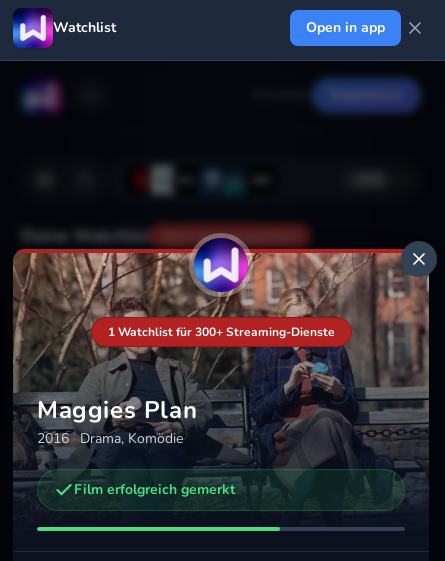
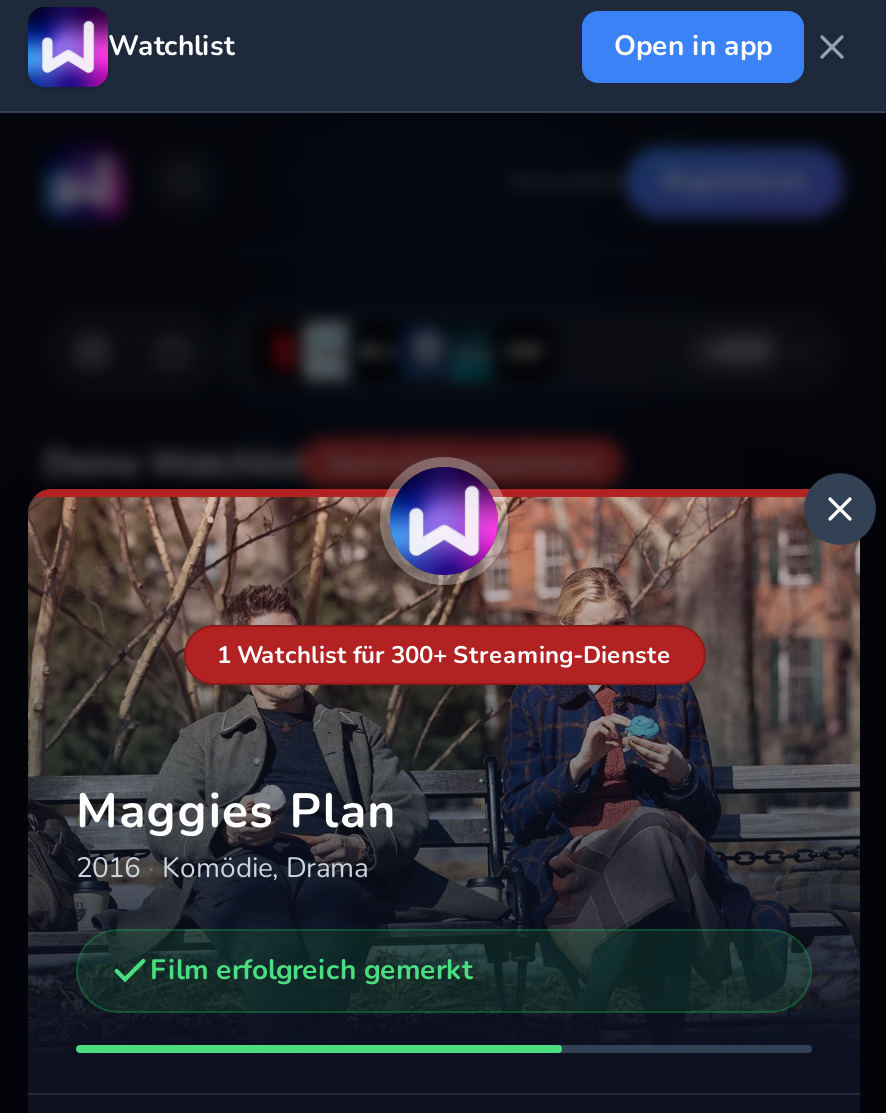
- 2016 · Drama, Komödie
+ 2016 · Komödie, Drama
